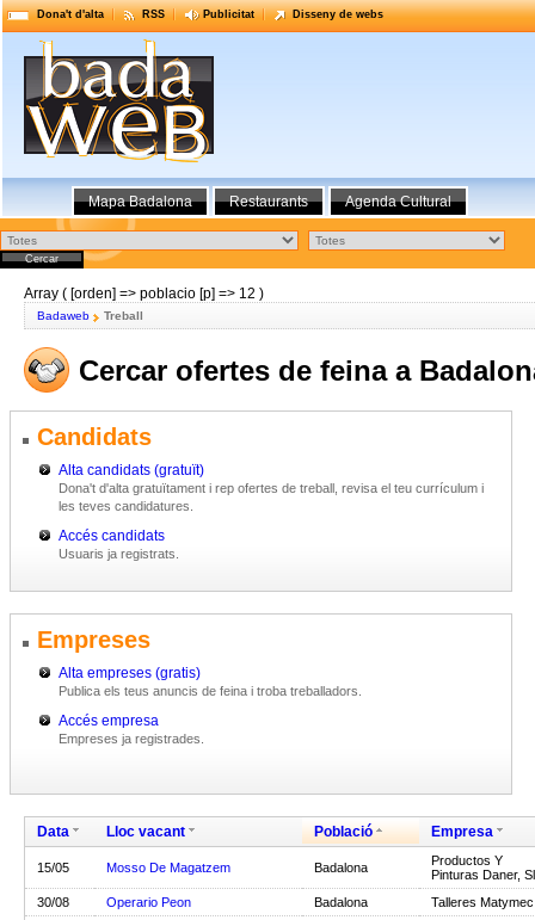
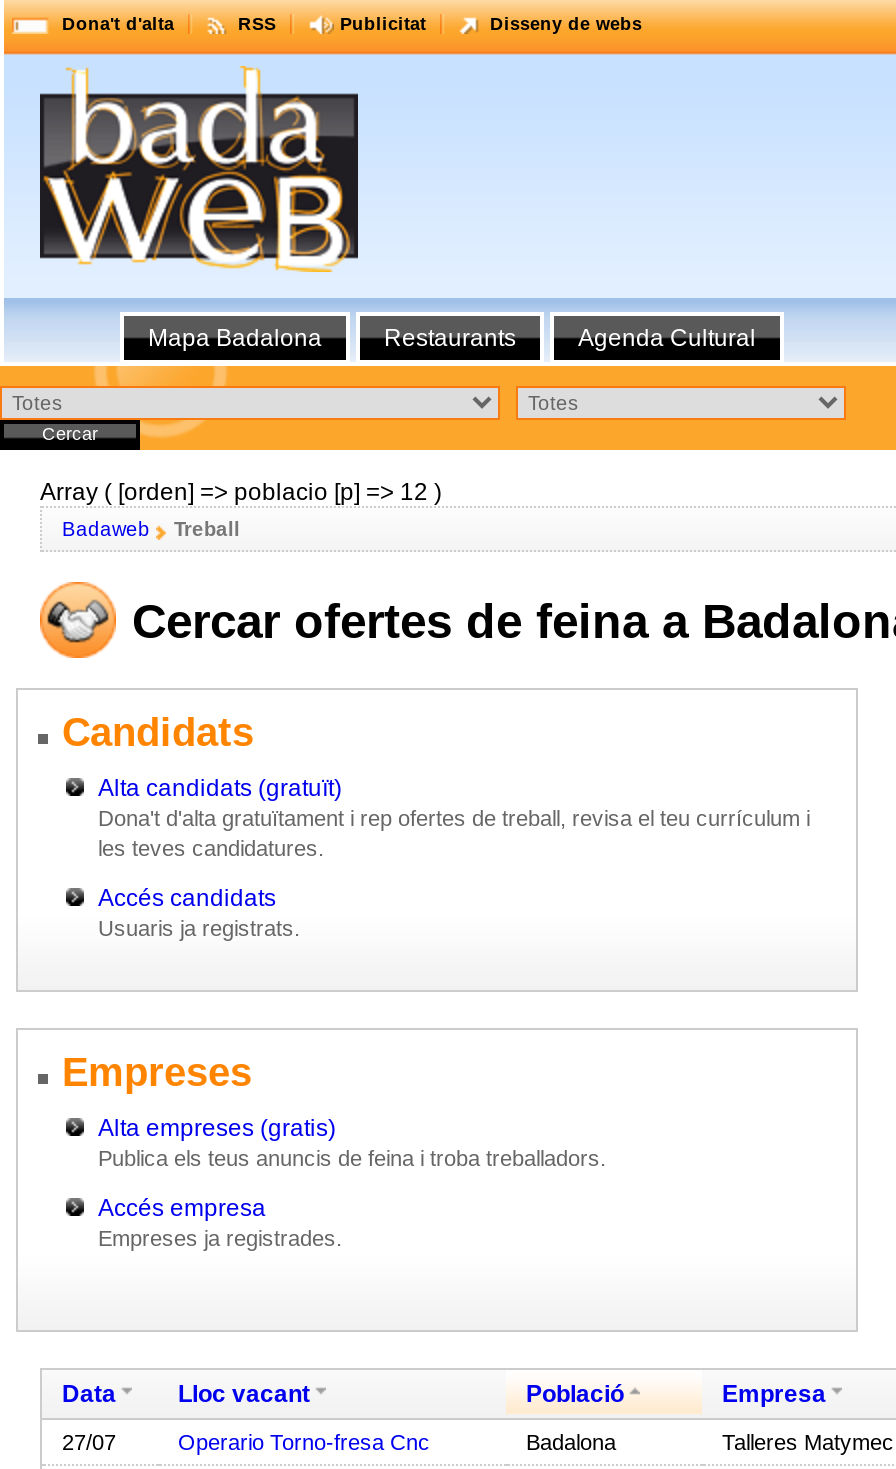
- 15/05
- Mosso De Magatzem
- Badalona
- Productos Y
- Pinturas Daner, Sl
- 30/08
- Operario Peon
+ 27/07
+ Operario Torno-fresa Cnc
